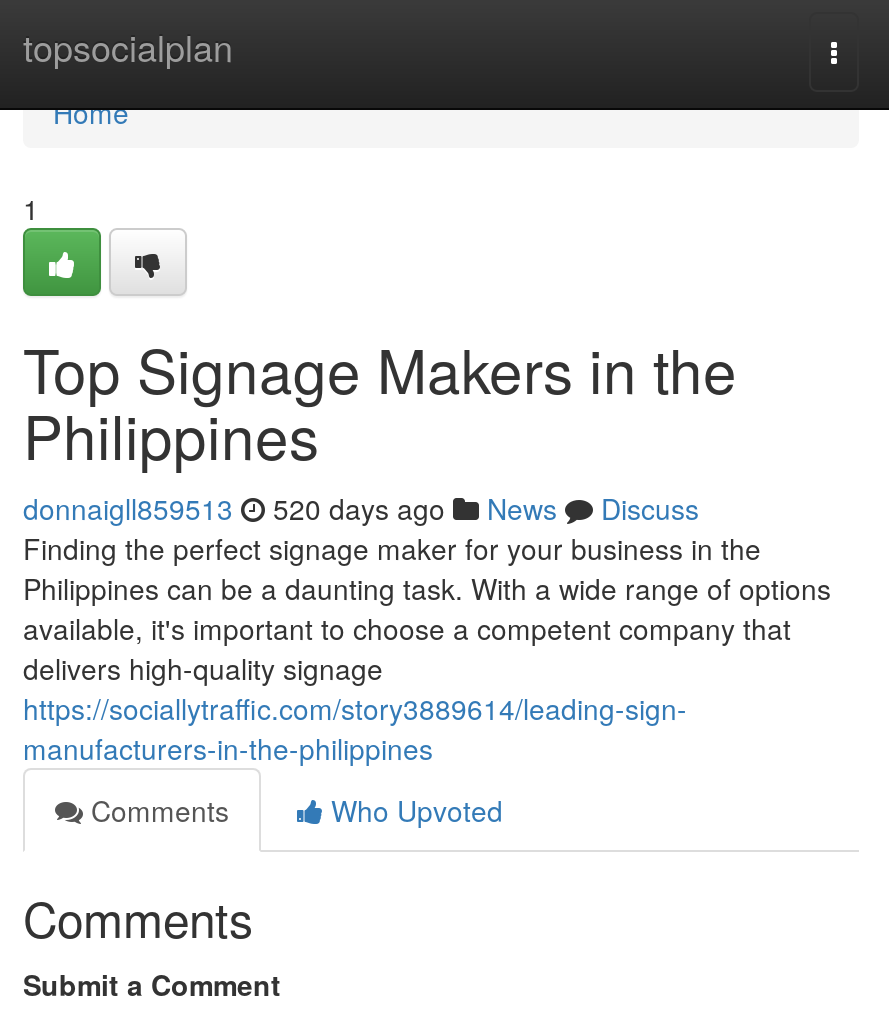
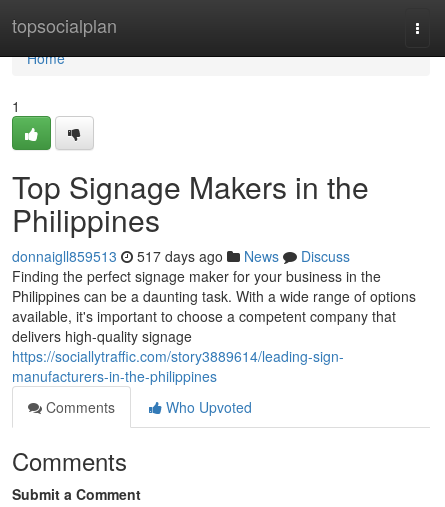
- donnaigll859513 520 days ago News Discuss
+ donnaigll859513 517 days ago News Discuss
